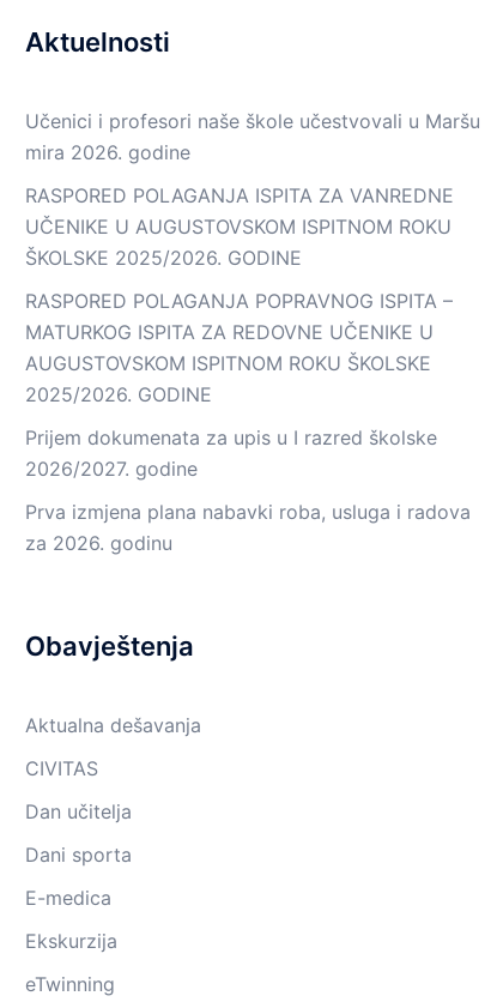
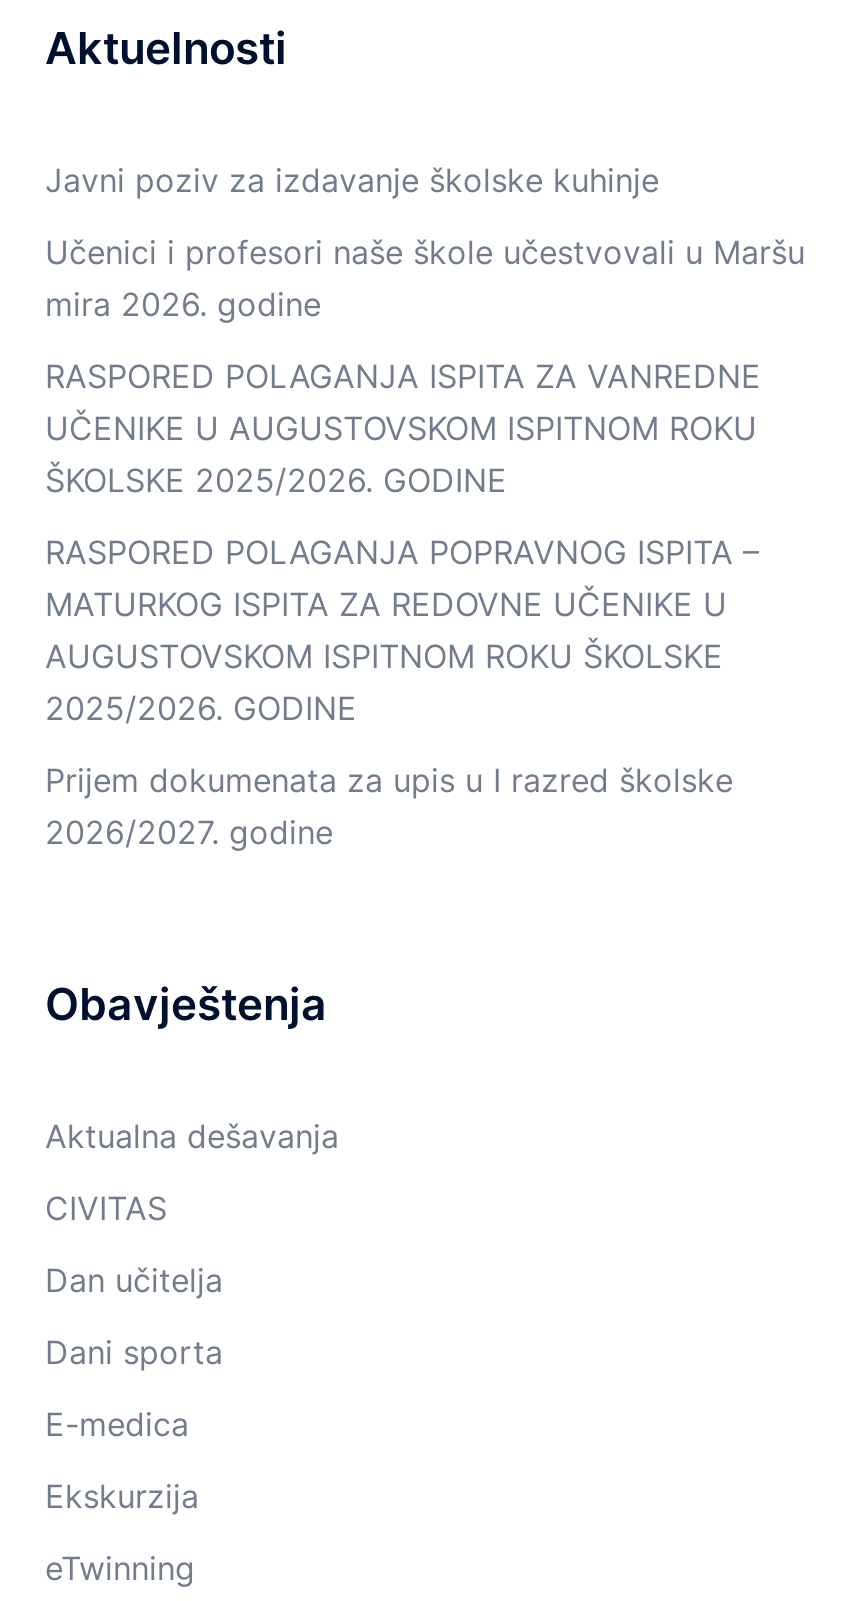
+ Javni poziv za izdavanje školske kuhinje

moved down: Učenici i profesori naše škole učestvovali u Maršu | mira 2026. godine | RASPORED POLAGANJA ISPITA ZA VANREDNE | ... | Prijem dokumenata za upis u I razred školske | 2026/2027. godine

- Prva izmjena plana nabavki roba, usluga i radova
- za 2026. godinu
